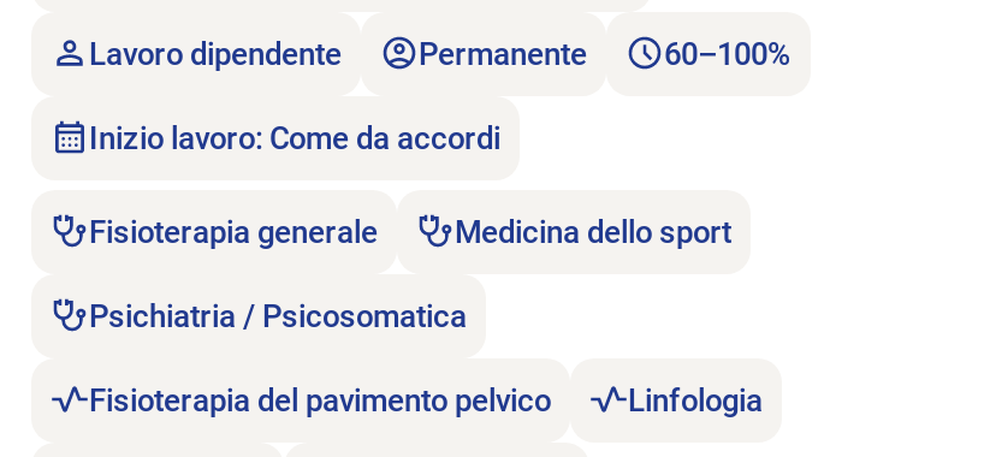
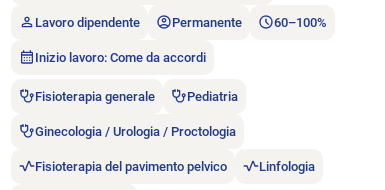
- Medicina dello sport
+ Pediatria

- Psichiatria / Psicosomatica
+ Ginecologia / Urologia / Proctologia
